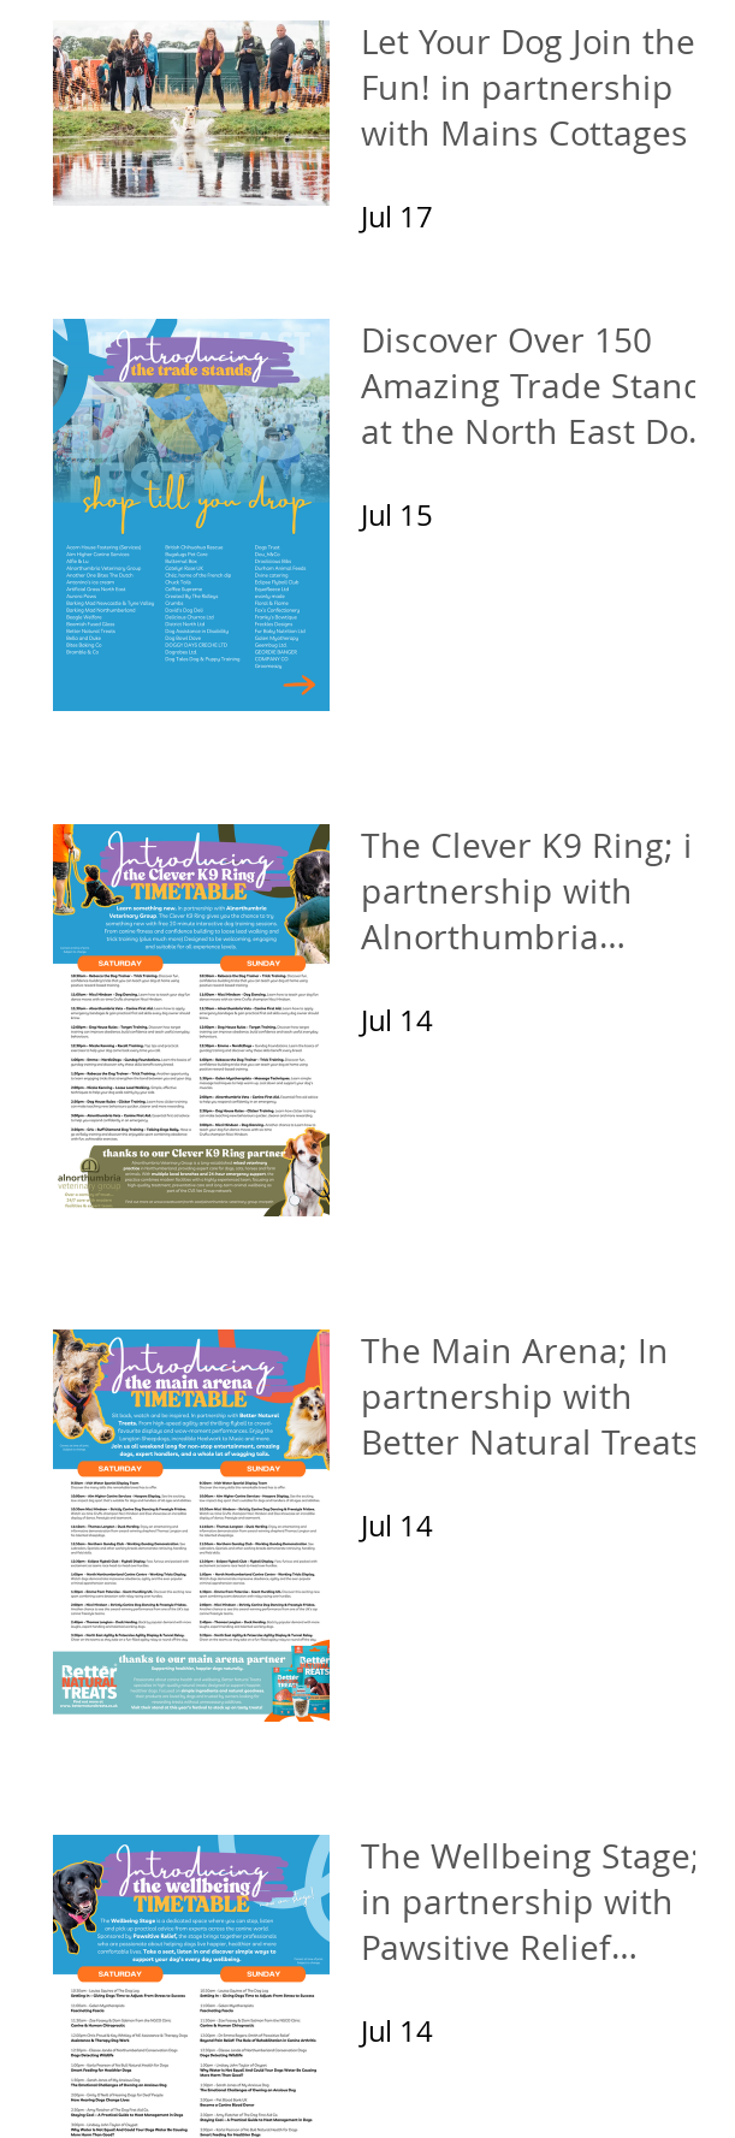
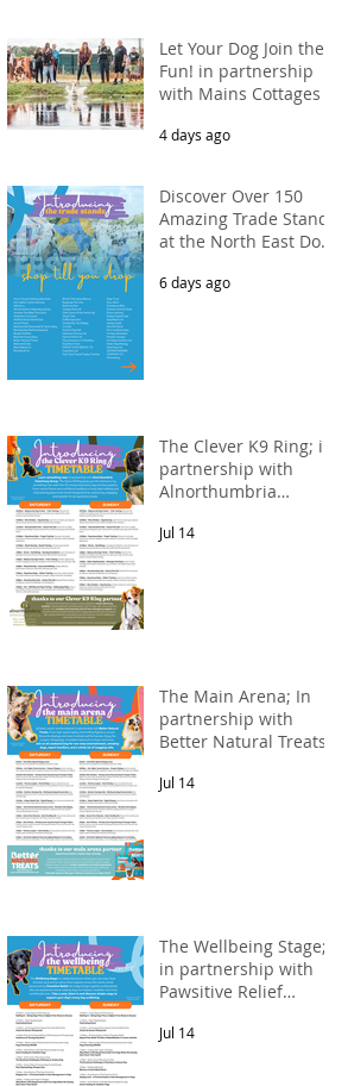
- Jul 17
+ 4 days ago

- Jul 15
+ 6 days ago
